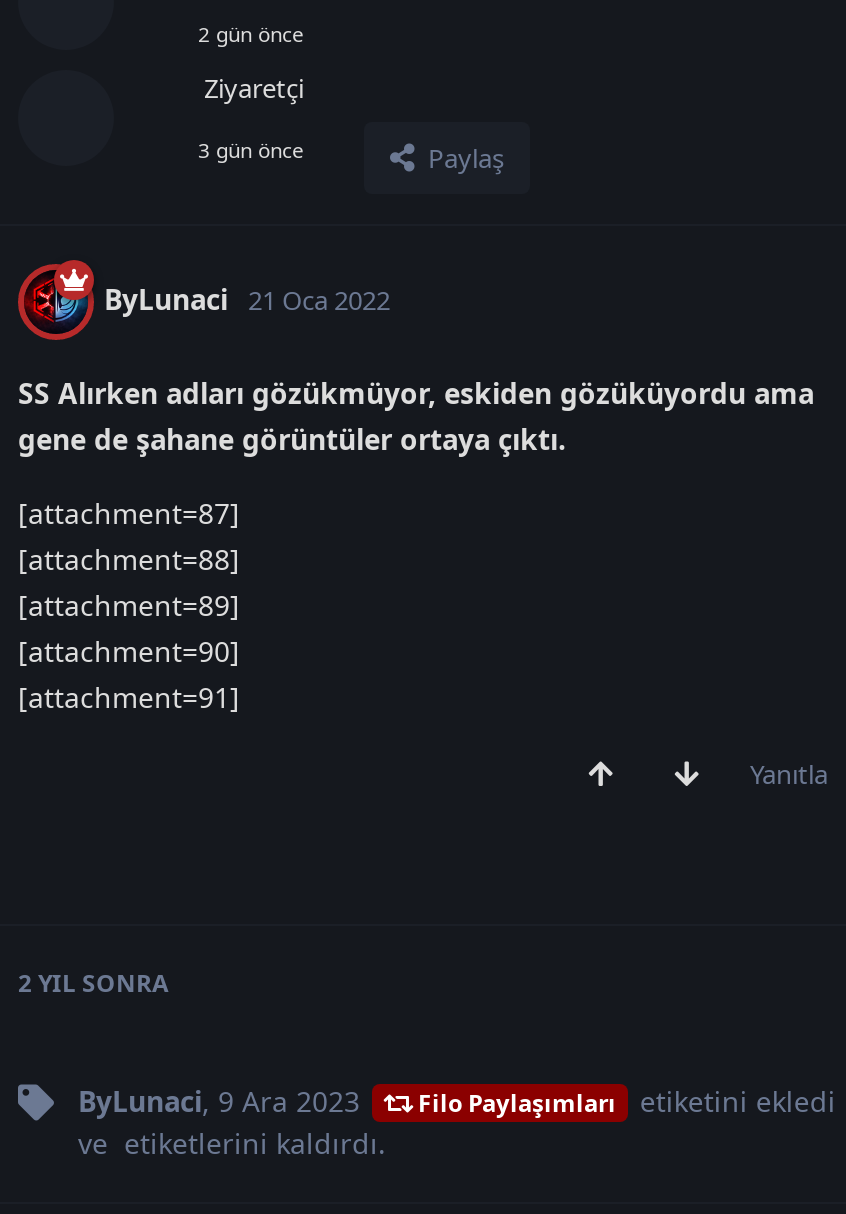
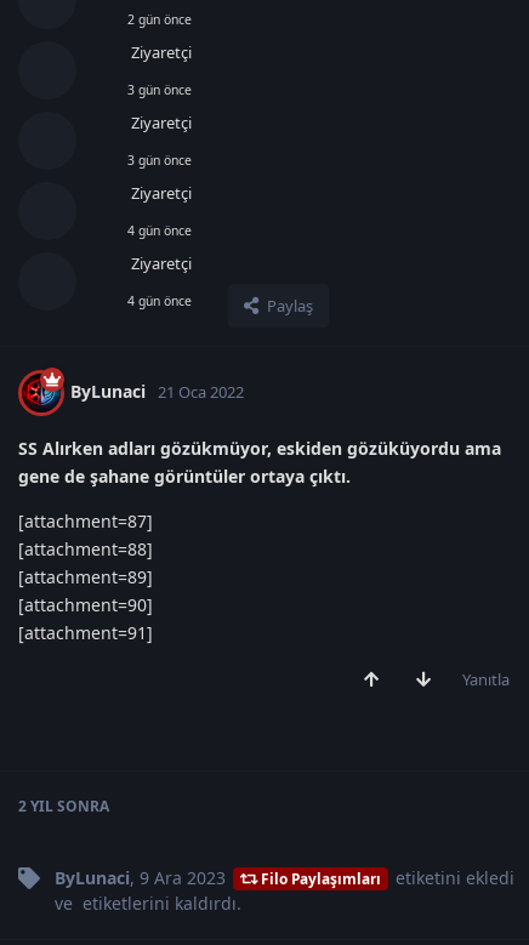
+ Ziyaretçi
+ 3 gün önce
+ Ziyaretçi
+ 4 gün önce
+ Ziyaretçi
+ 4 gün önce
